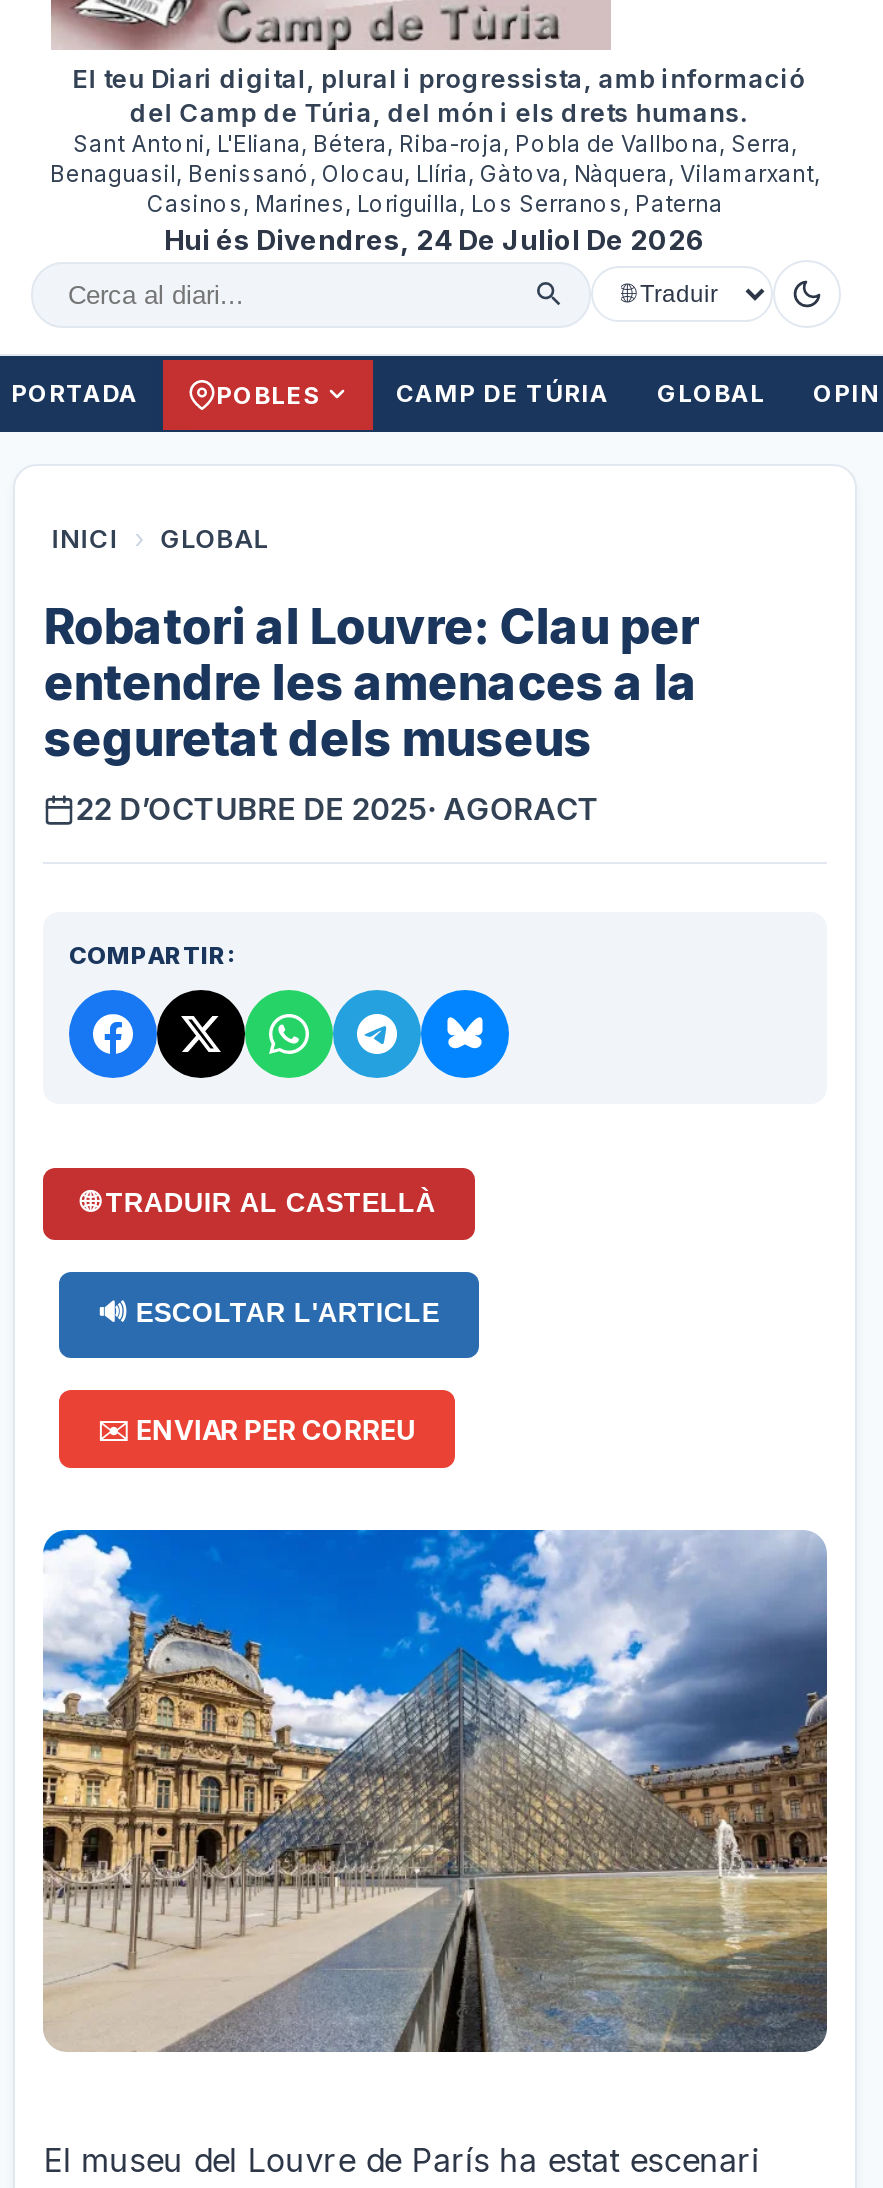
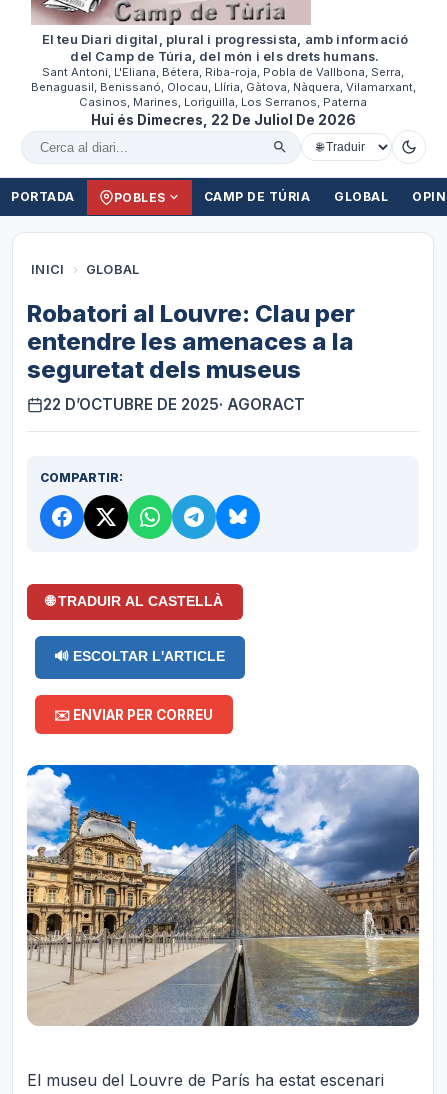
- Hui és Divendres, 24 De Juliol De 2026
+ Hui és Dimecres, 22 De Juliol De 2026
